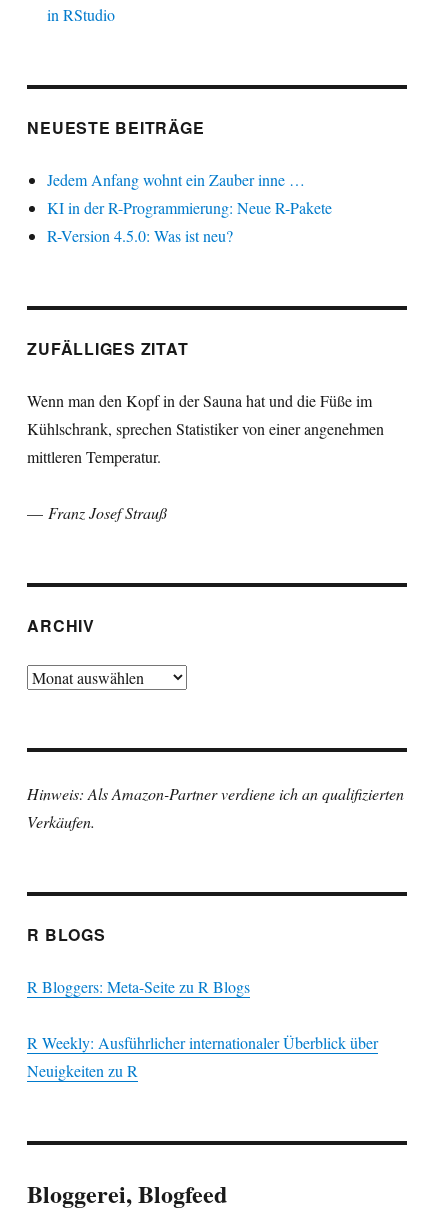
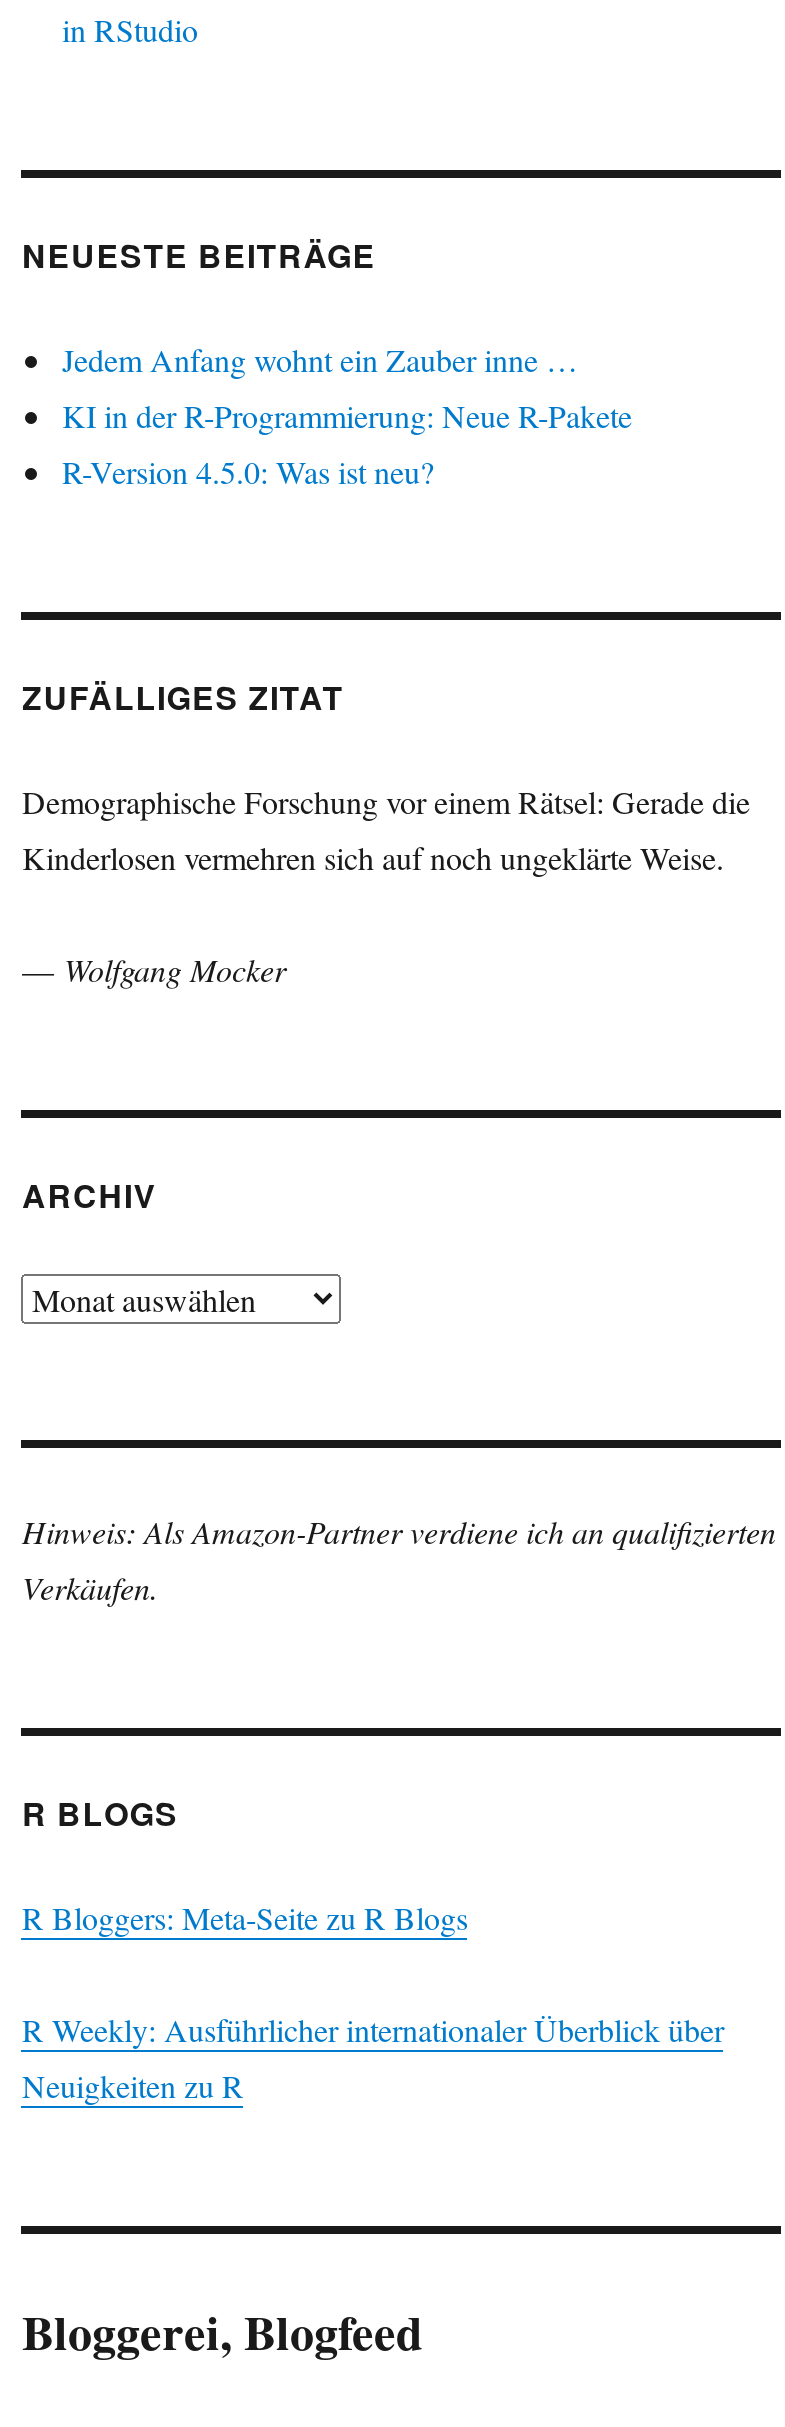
- Wenn man den Kopf in der Sauna hat und die Füße im
- Kühlschrank, sprechen Statistiker von einer angenehmen
- mittleren Temperatur.
+ Demographische Forschung vor einem Rätsel: Gerade die
+ Kinderlosen vermehren sich auf noch ungeklärte Weise.

- — Franz Josef Strauß
+ — Wolfgang Mocker
